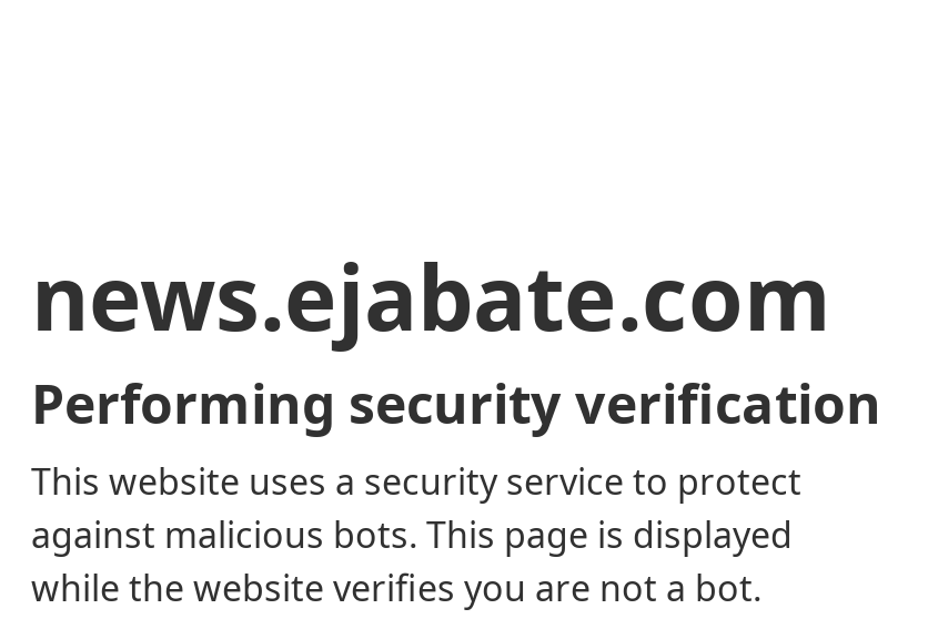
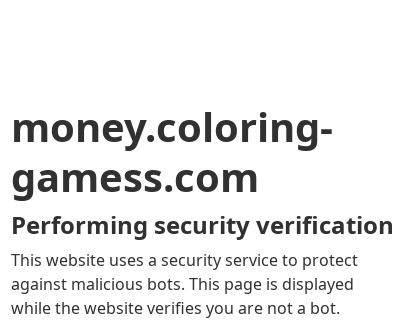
- news.ejabate.com
+ money.coloring-
+ gamess.com
